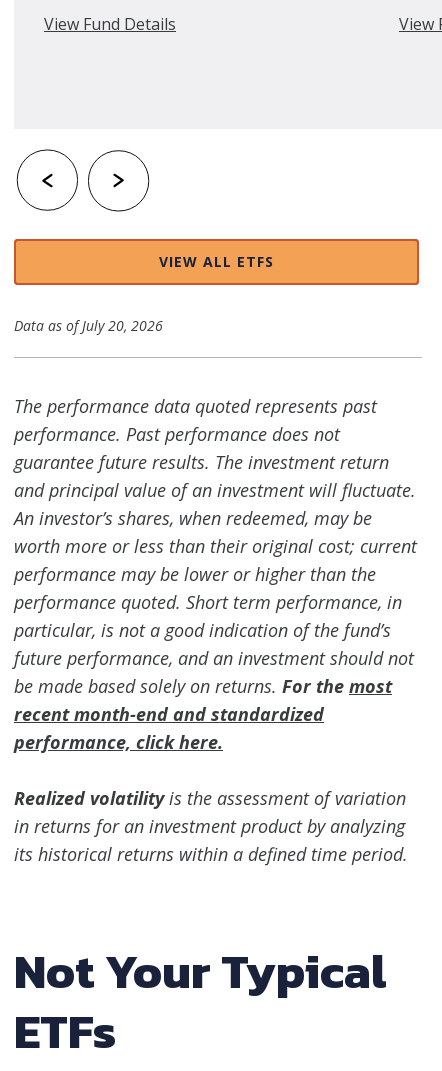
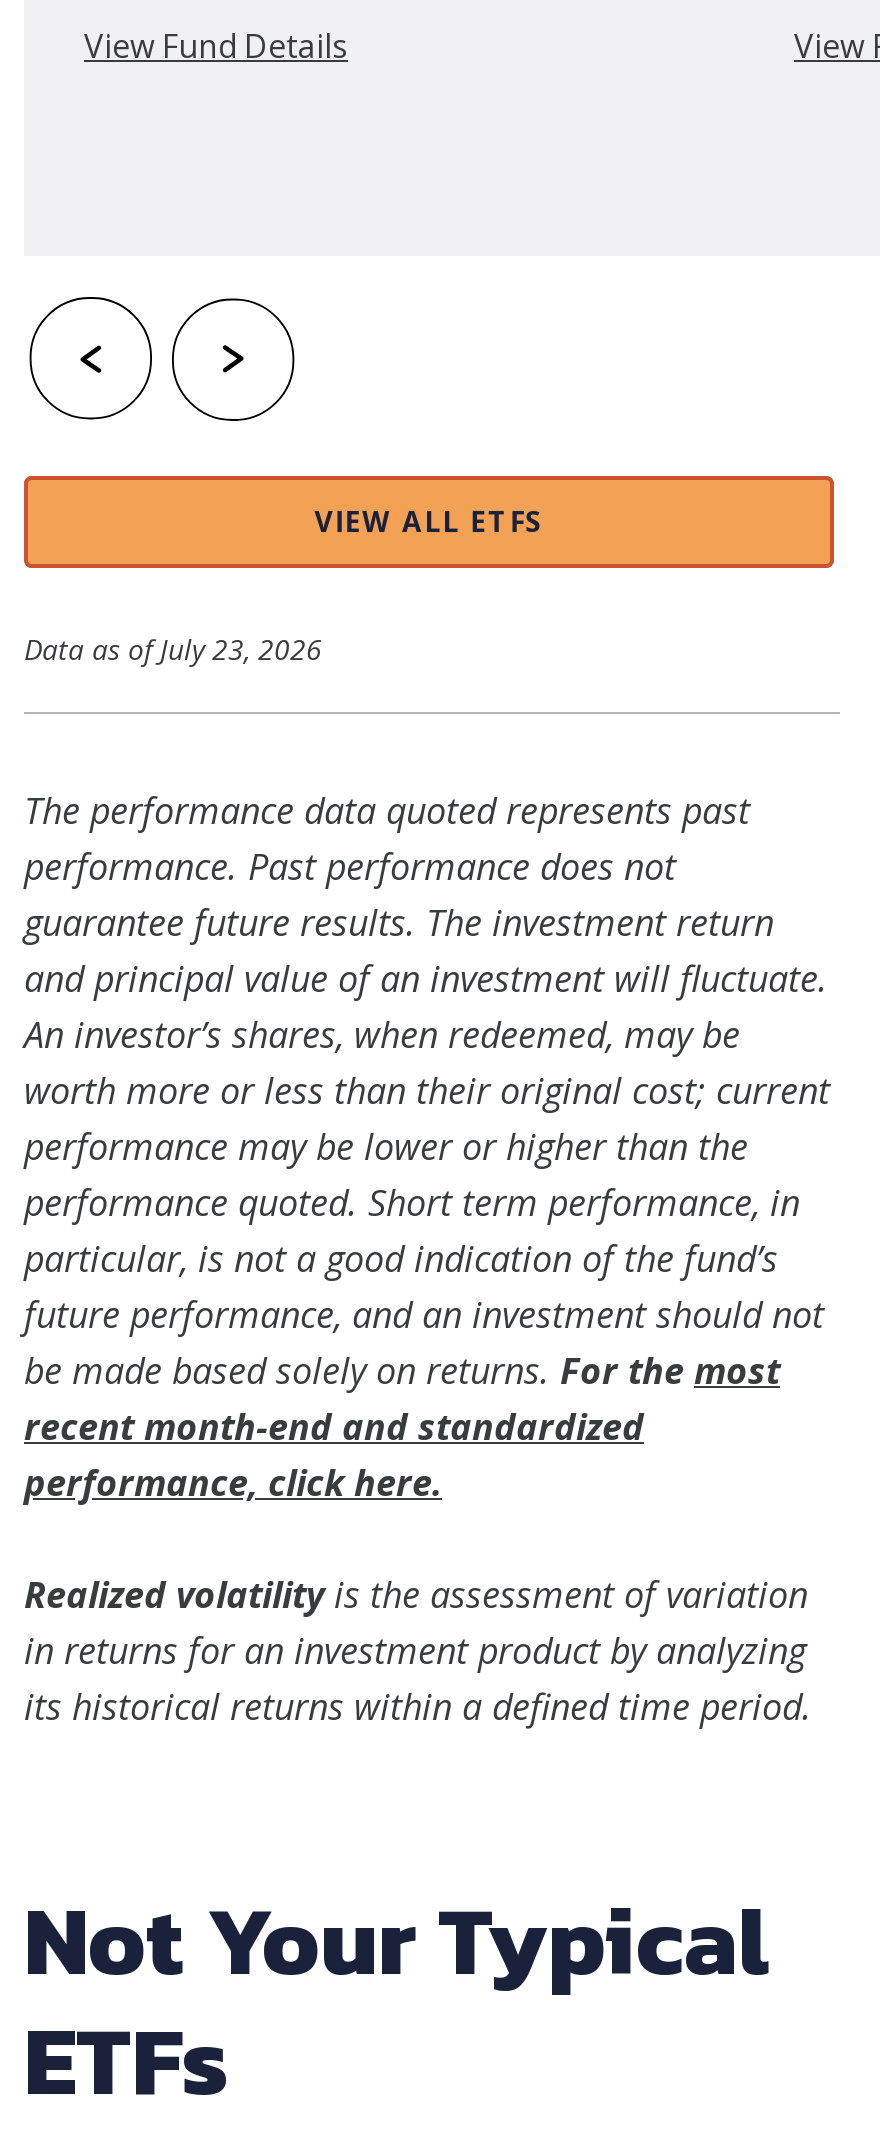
- Data as ofJuly 20, 2026
+ Data as ofJuly 23, 2026
